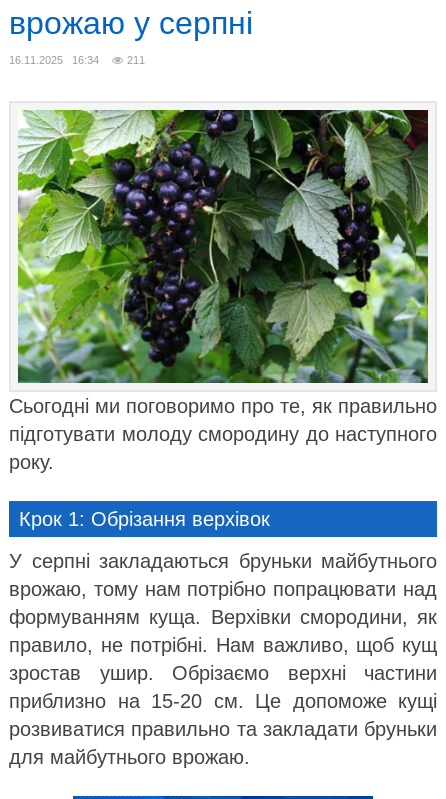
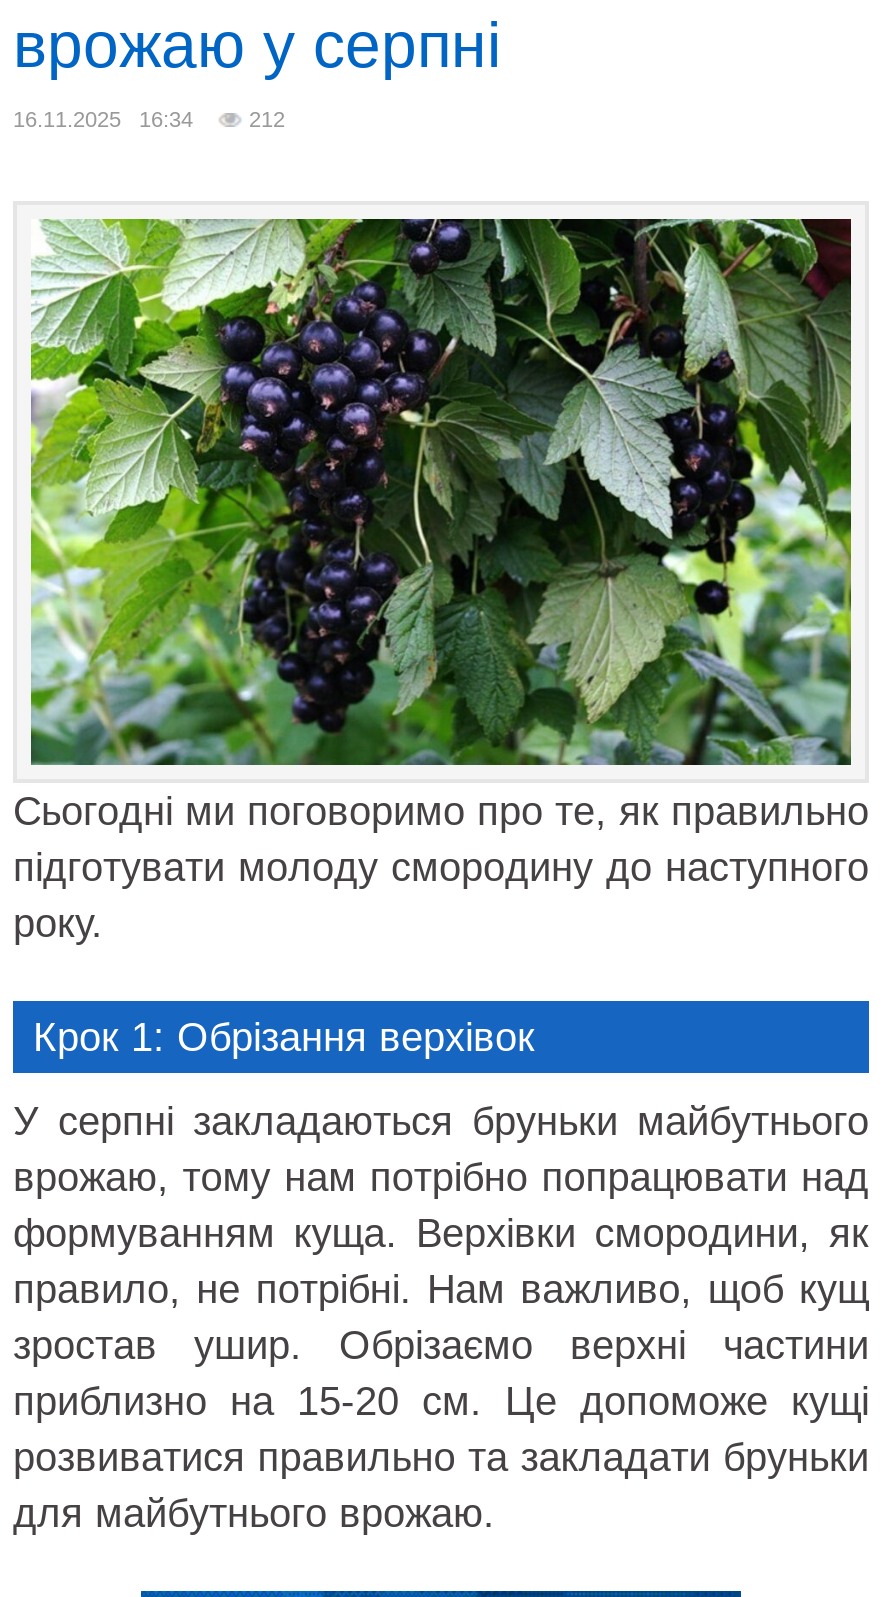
- 16.11.2025 16:34 211
+ 16.11.2025 16:34 212
